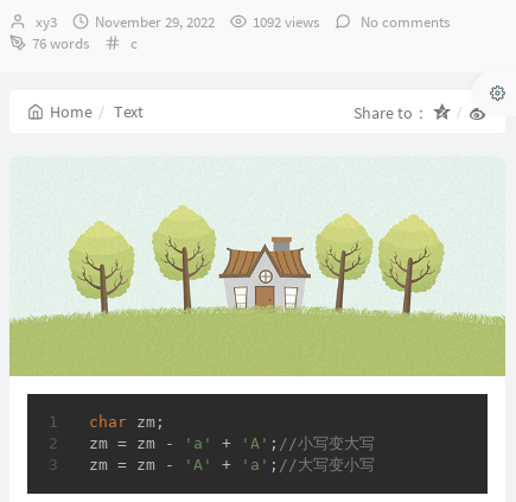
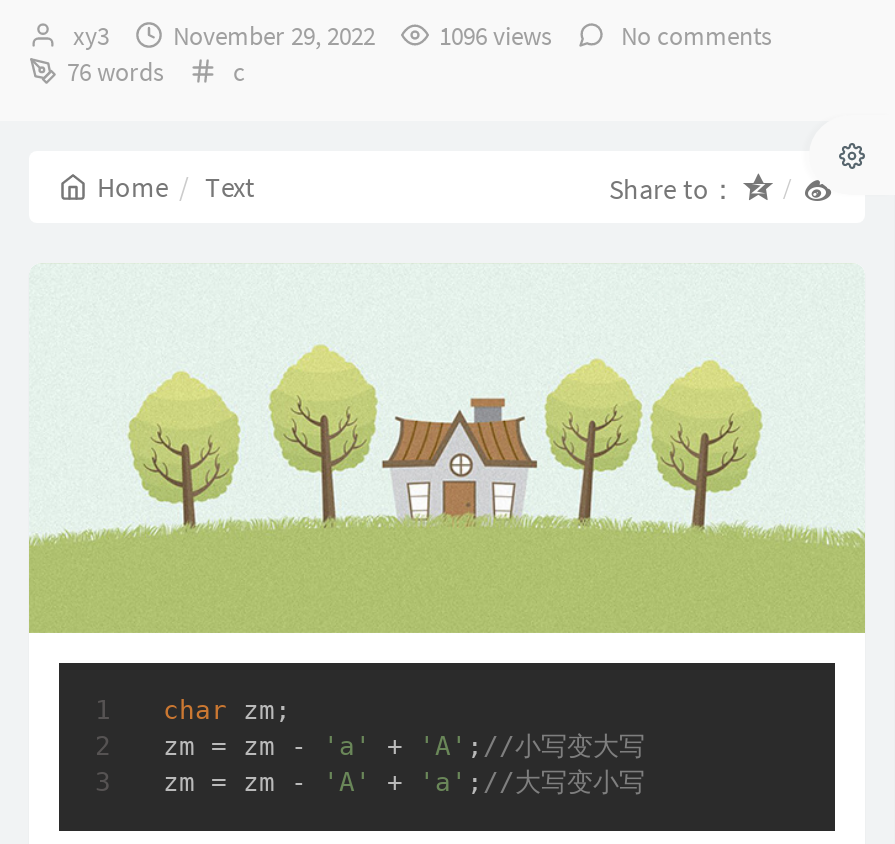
- 1092 views
+ 1096 views
